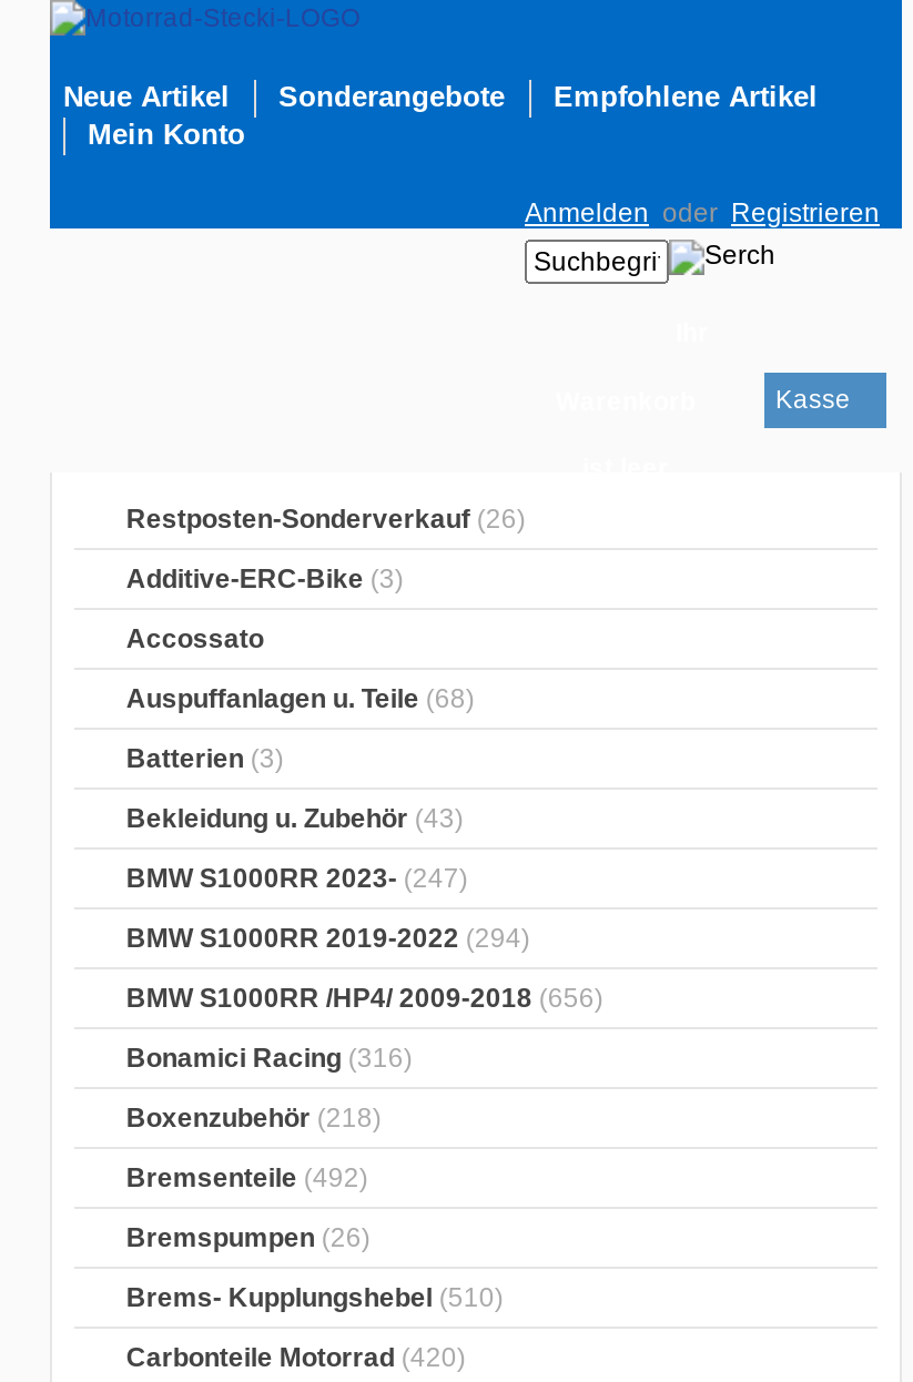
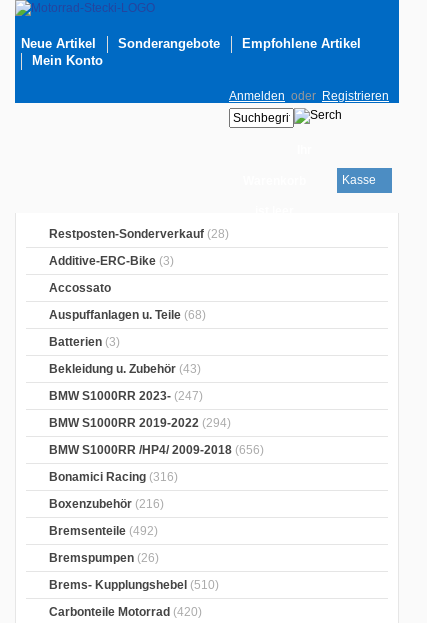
- Restposten-Sonderverkauf (26)
+ Restposten-Sonderverkauf (28)

- Boxenzubehör (218)
+ Boxenzubehör (216)
